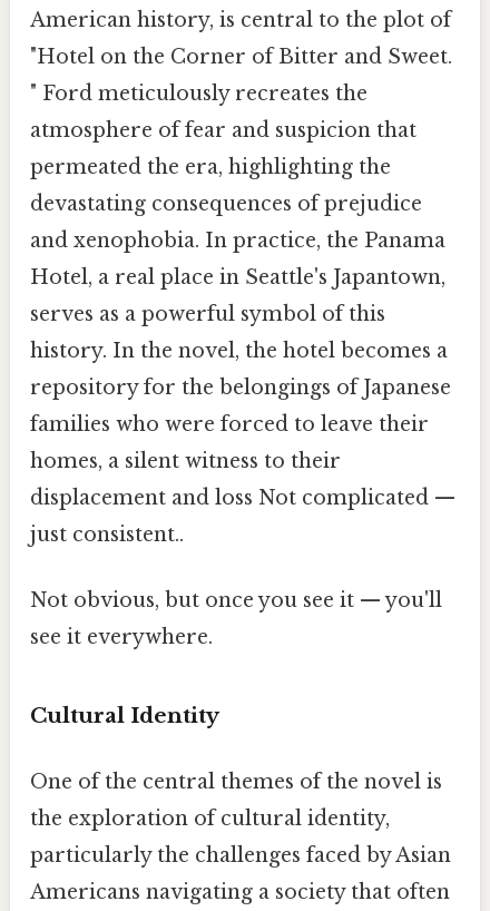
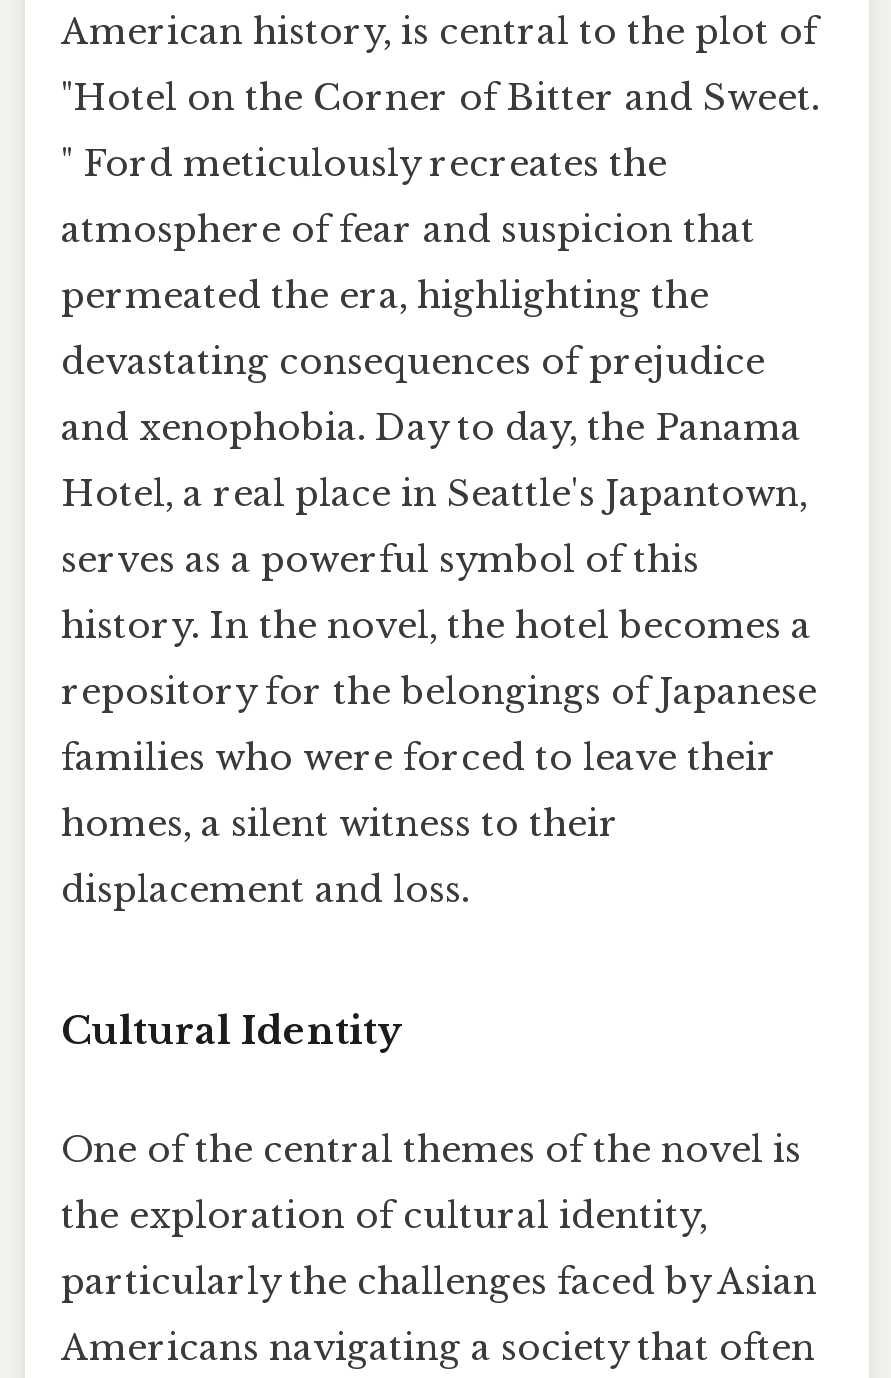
- and xenophobia. In practice, the Panama
+ and xenophobia. Day to day, the Panama

- displacement and loss Not complicated —
- just consistent..
- Not obvious, but once you see it — you'll
- see it everywhere.
+ displacement and loss.
